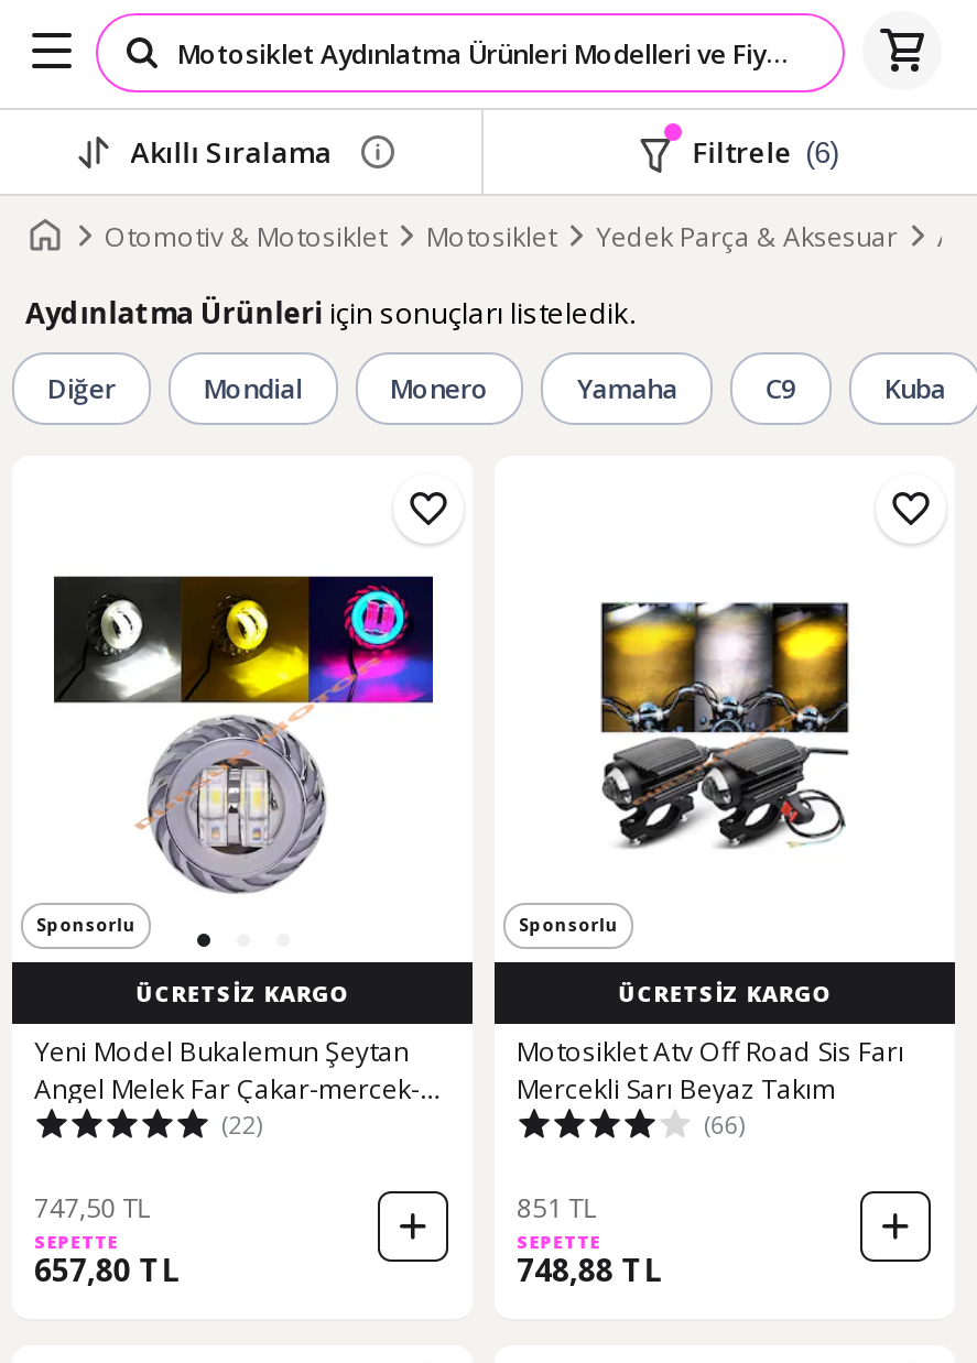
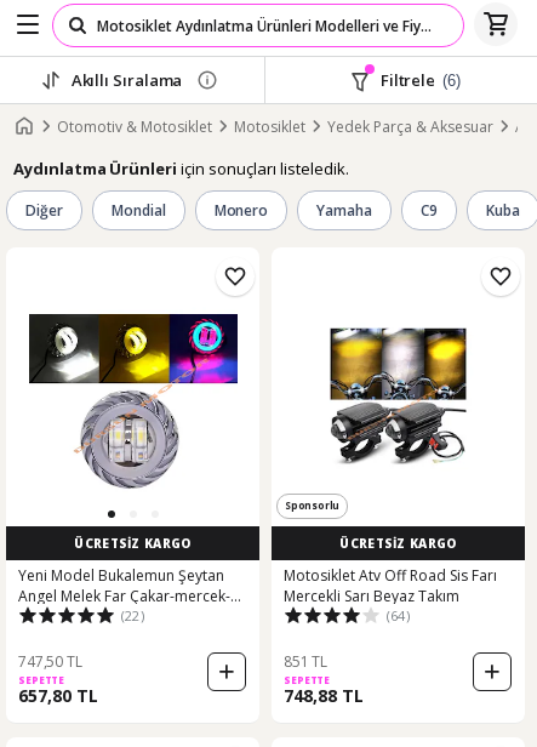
- Sponsorlu

- (66)
+ (64)
